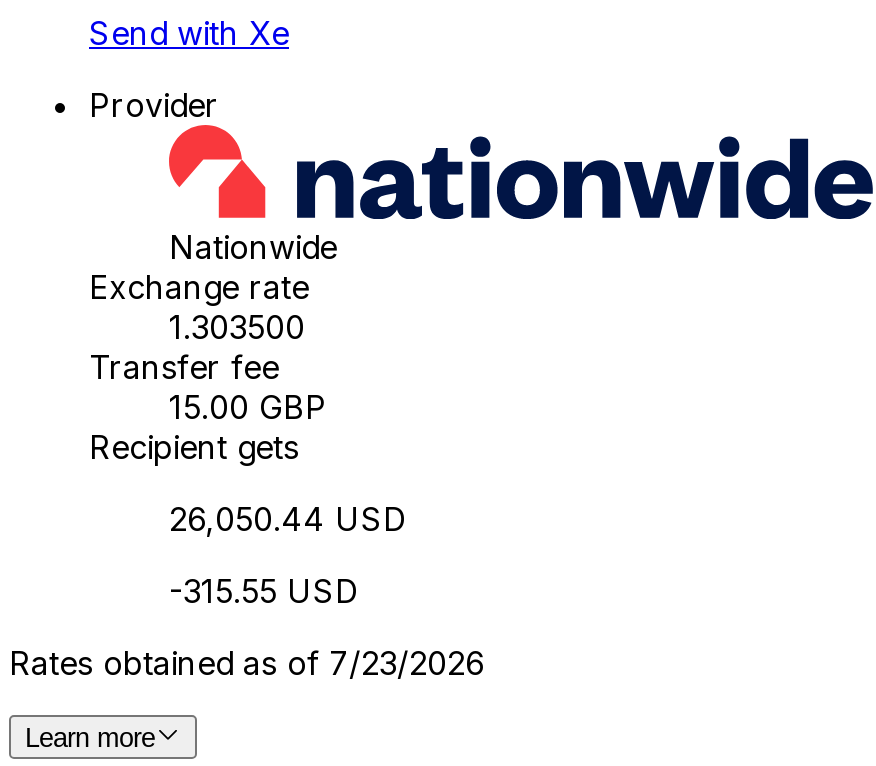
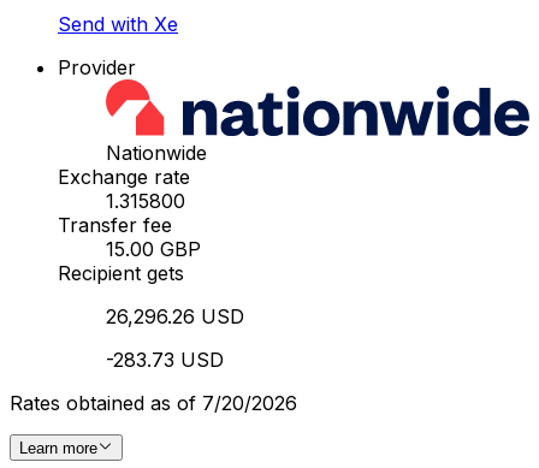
- 1.303500
+ 1.315800

- 26,050.44 USD
+ 26,296.26 USD

- -315.55 USD
+ -283.73 USD

- Rates obtained as of 7/23/2026
+ Rates obtained as of 7/20/2026
